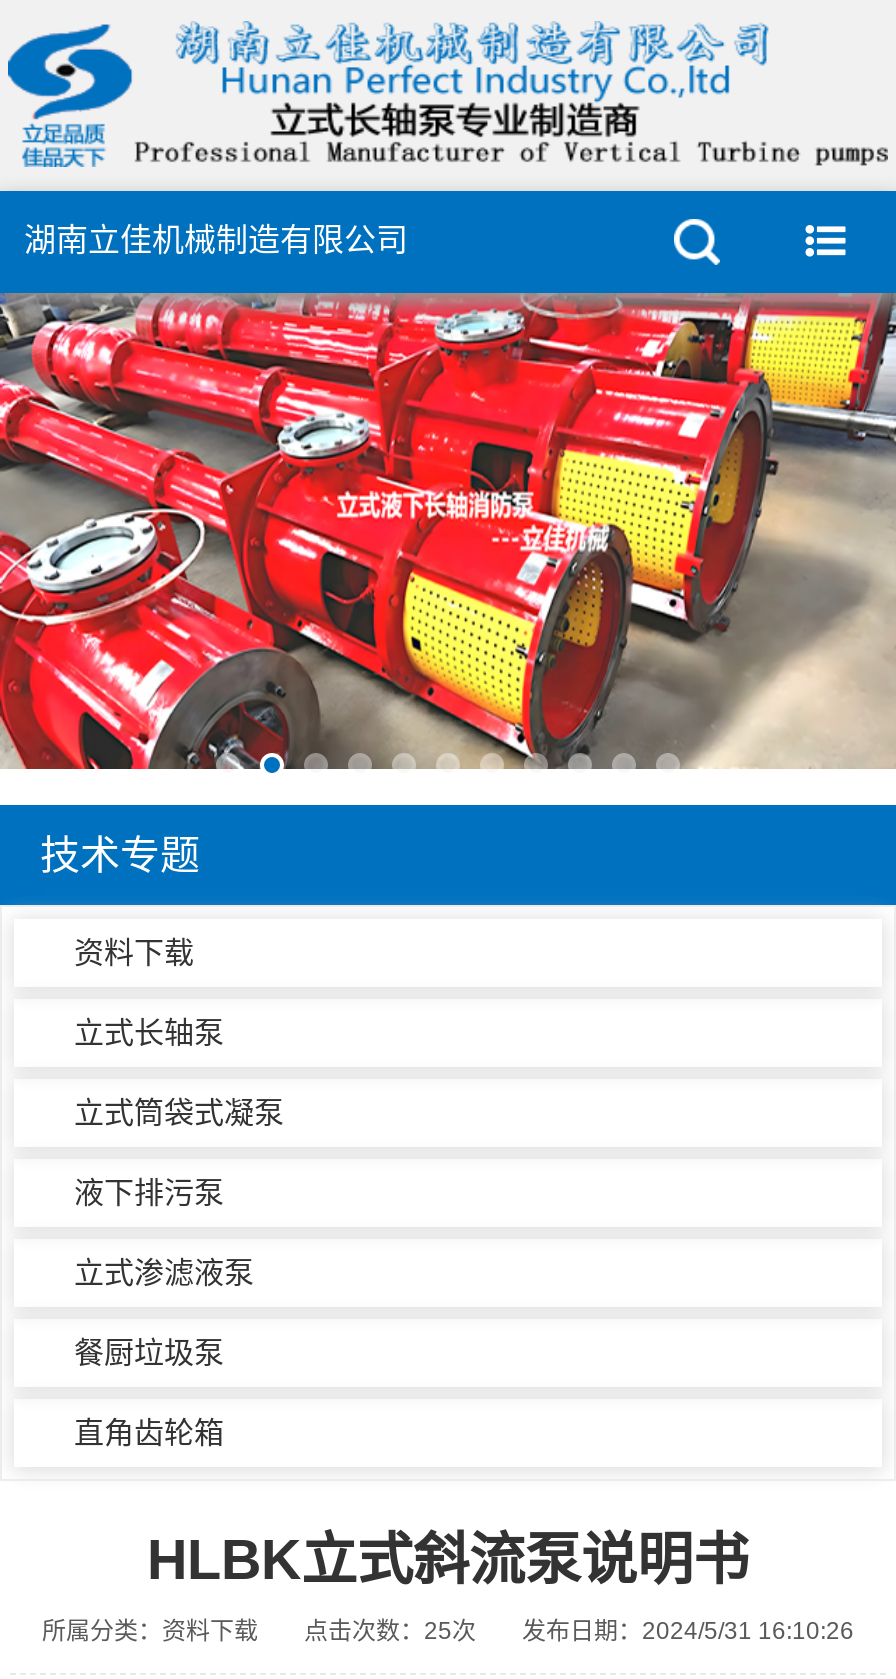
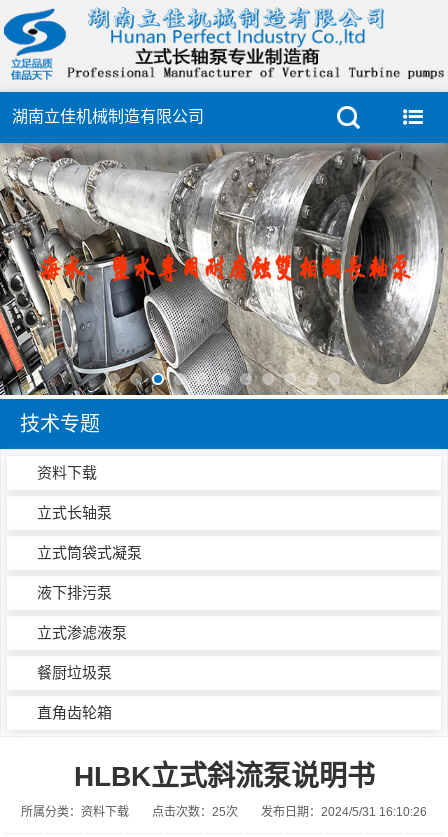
- [image]
+ [image]
